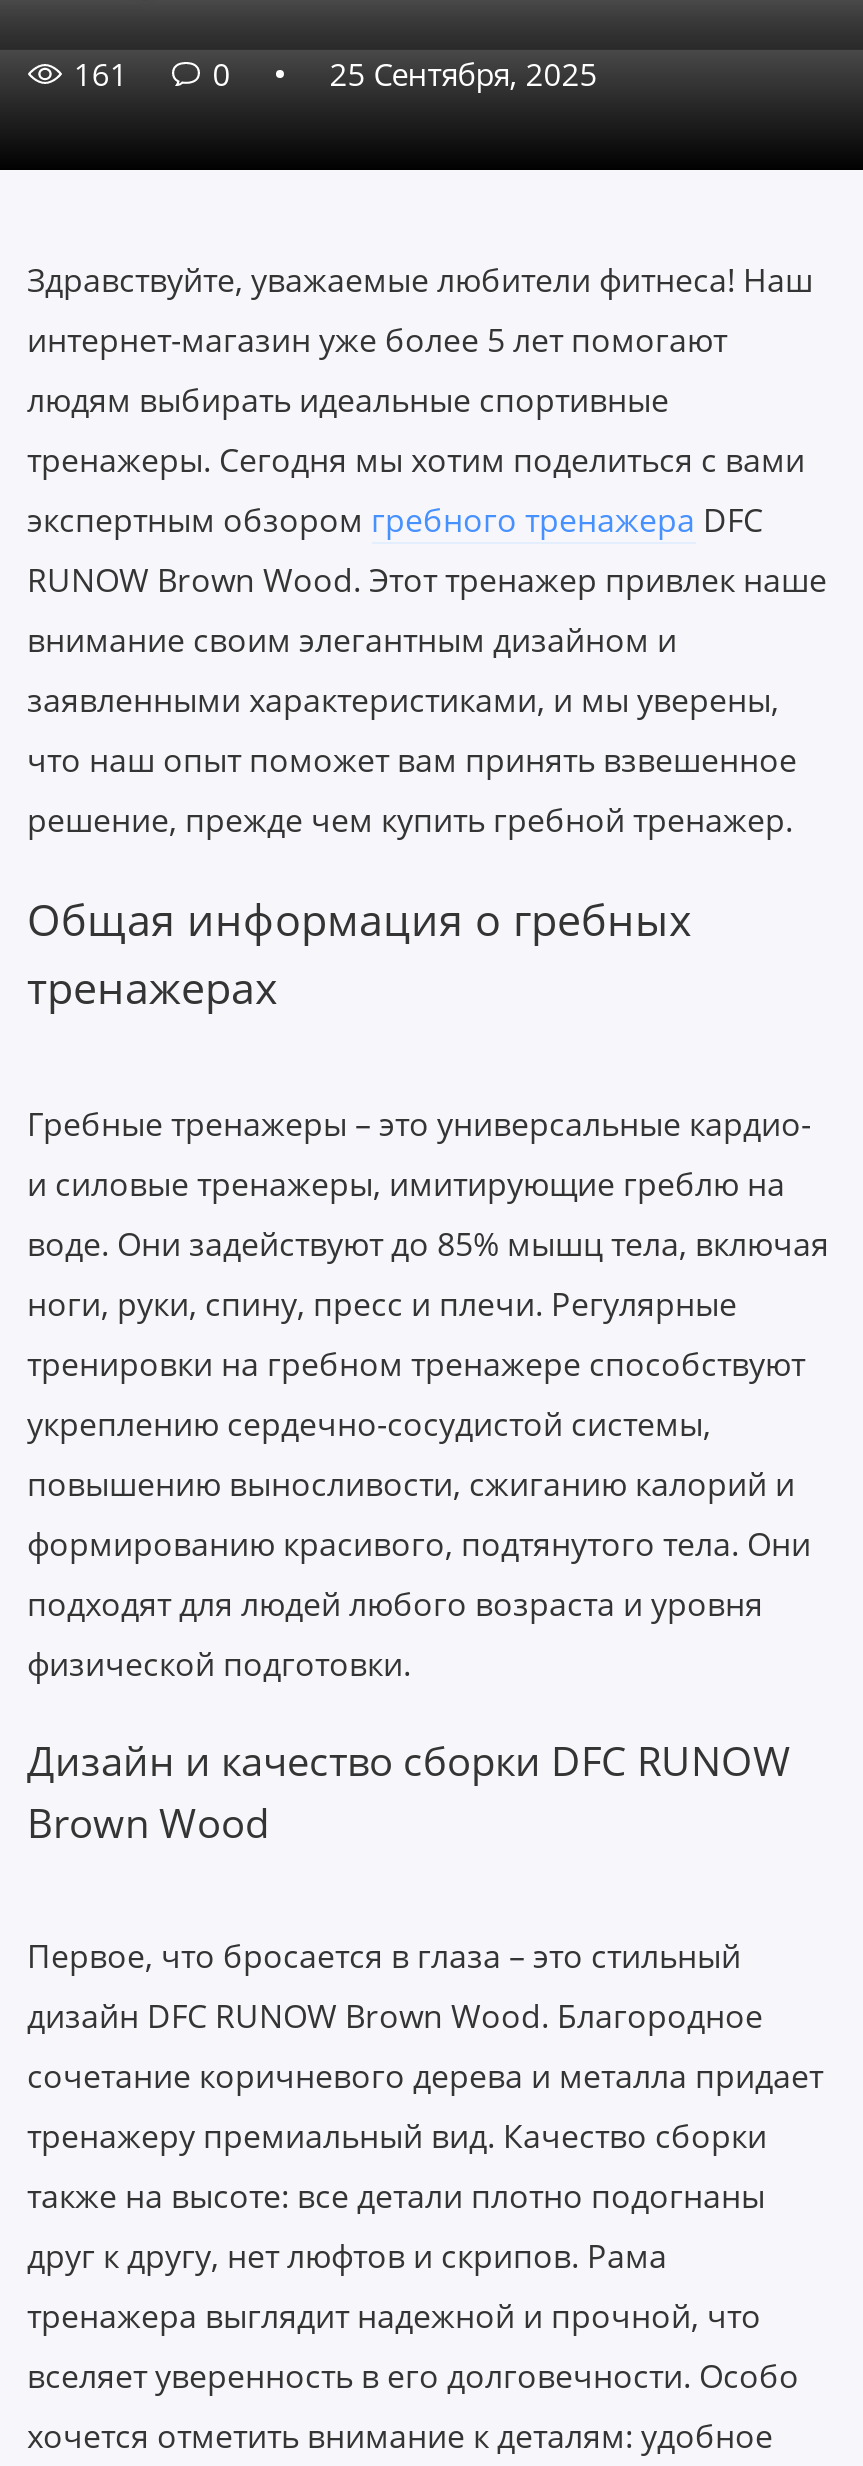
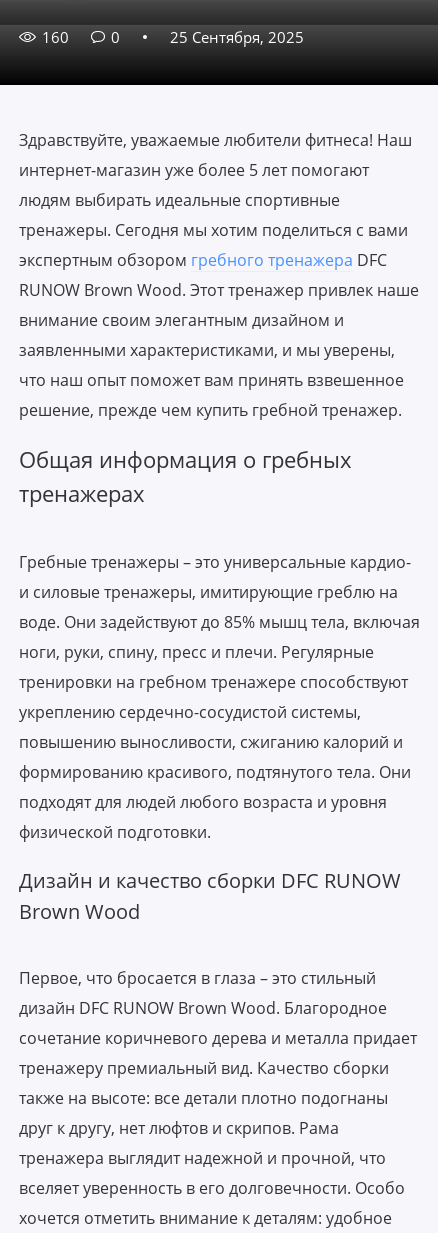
- 161
+ 160
